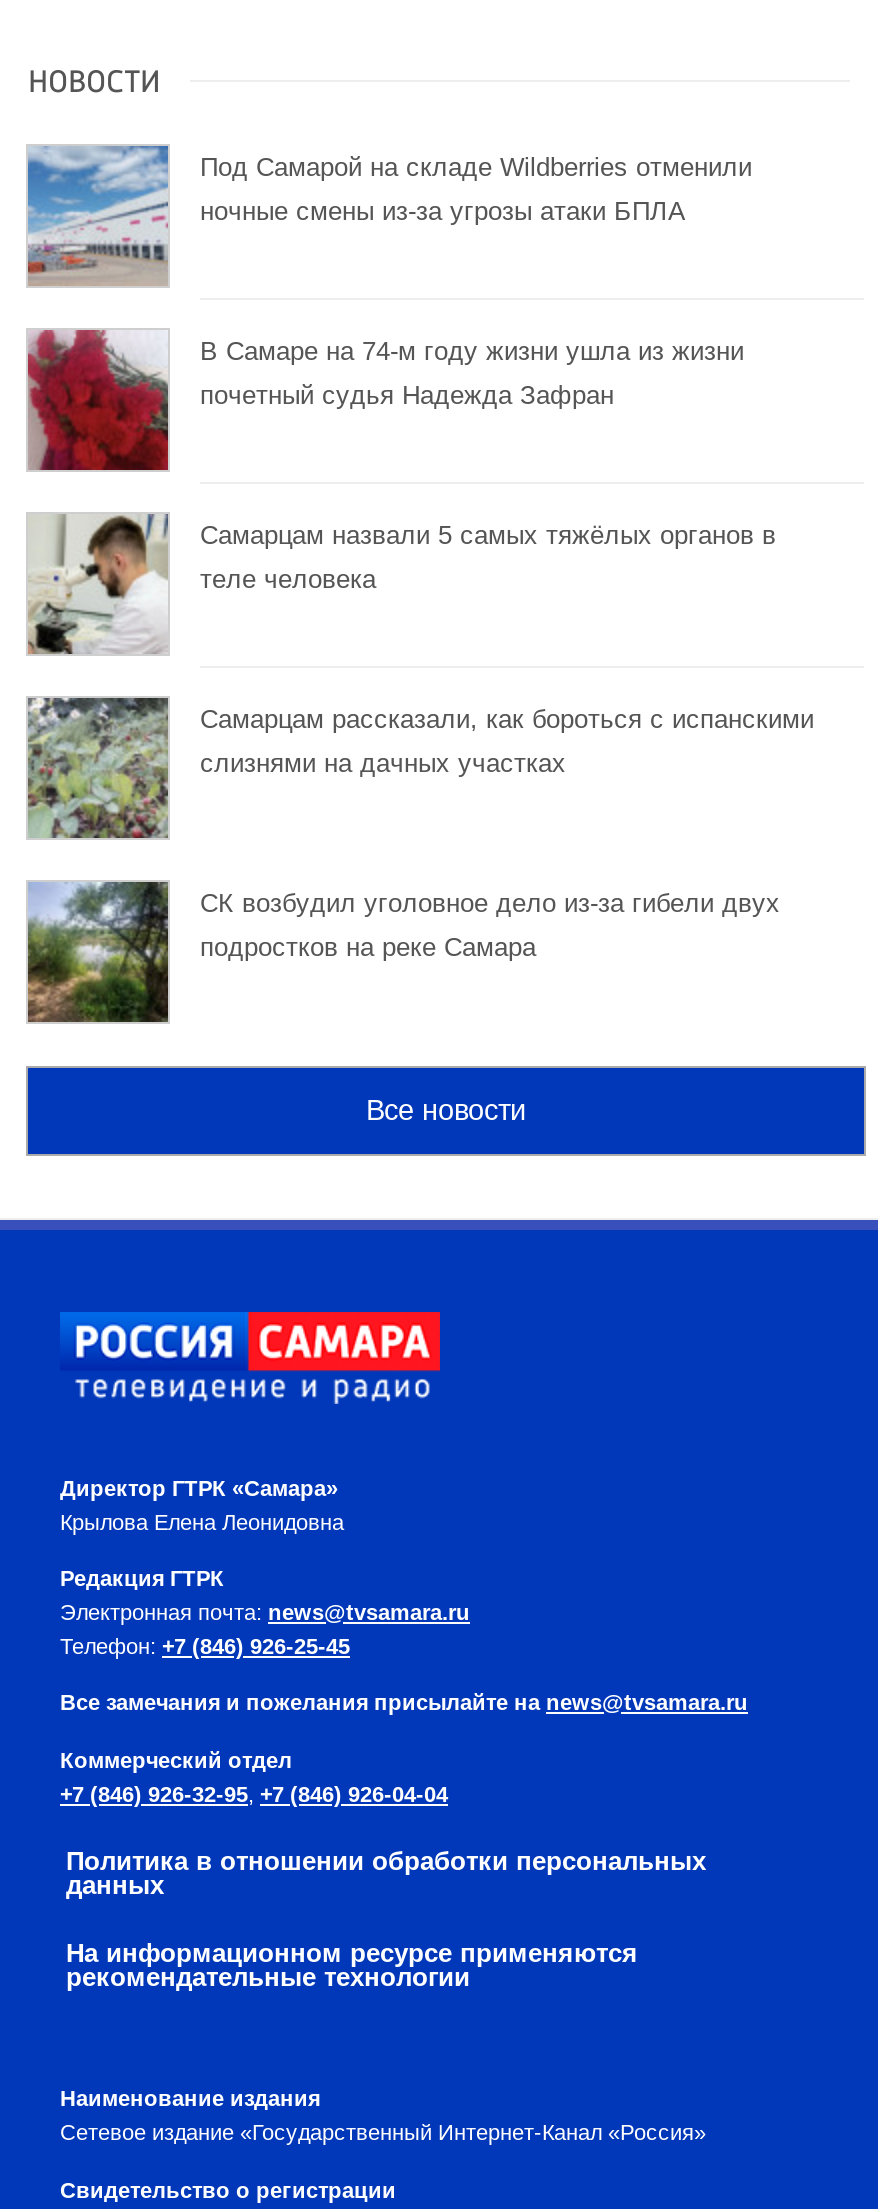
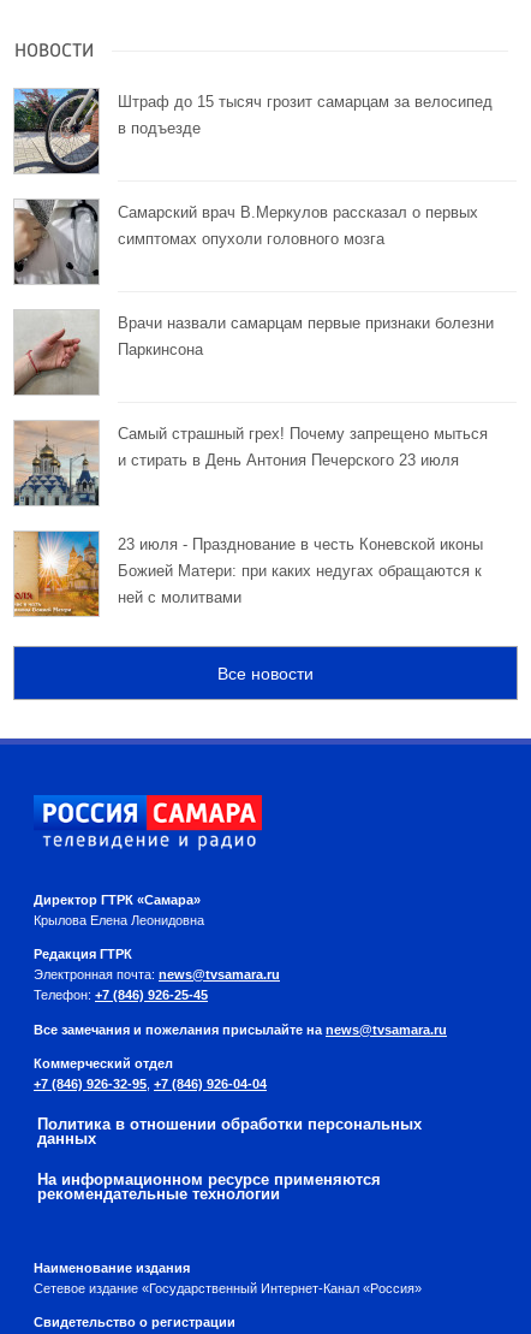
- [image]
- Под Самарой на складе Wildberries отменили
- ночные смены из-за угрозы атаки БПЛА
+ [image]
+ Штраф до 15 тысяч грозит самарцам за велосипед
+ в подъезде

- [image]
- В Самаре на 74-м году жизни ушла из жизни
- почетный судья Надежда Зафран
+ [image]
+ Самарский врач В.Меркулов рассказал о первых
+ симптомах опухоли головного мозга

- [image]
- Самарцам назвали 5 самых тяжёлых органов в
- теле человека
+ [image]
+ Врачи назвали самарцам первые признаки болезни
+ Паркинсона

- [image]
- Самарцам рассказали, как бороться с испанскими
- слизнями на дачных участках
+ [image]
+ Самый страшный грех! Почему запрещено мыться
+ и стирать в День Антония Печерского 23 июля

- [image]
- СК возбудил уголовное дело из-за гибели двух
- подростков на реке Самара
+ [image]
+ 23 июля - Празднование в честь Коневской иконы
+ Божией Матери: при каких недугах обращаются к
+ ней с молитвами
